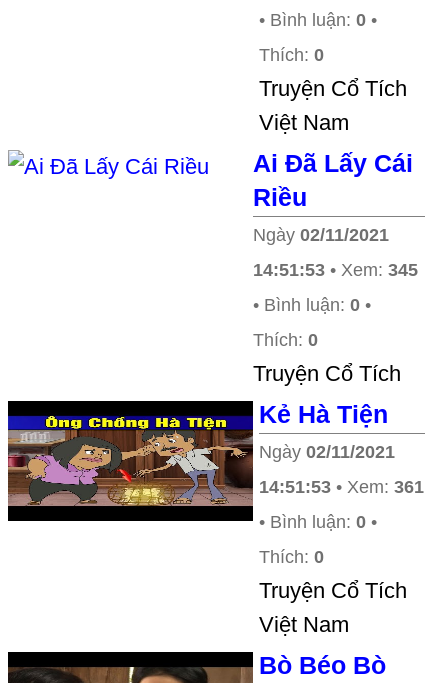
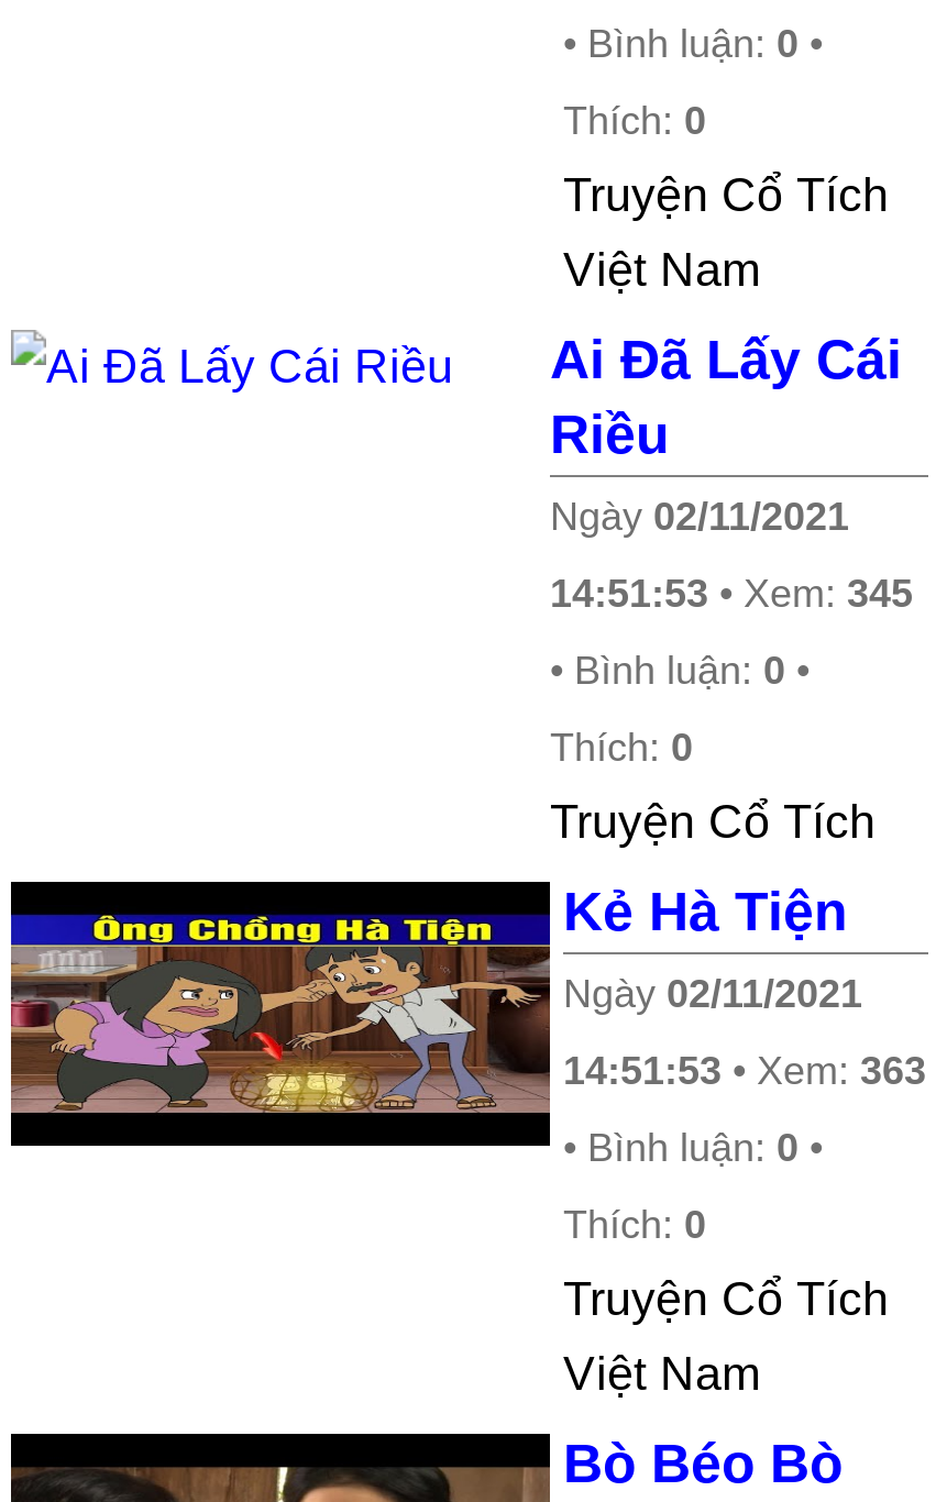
- 14:51:53 • Xem: 361
+ 14:51:53 • Xem: 363
